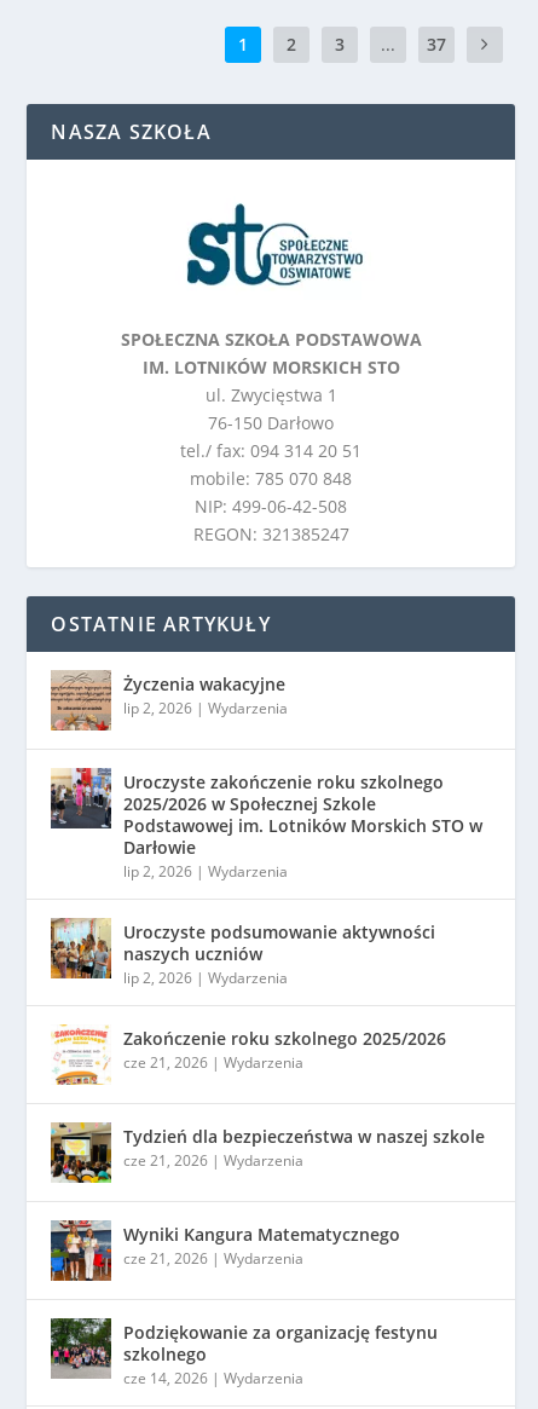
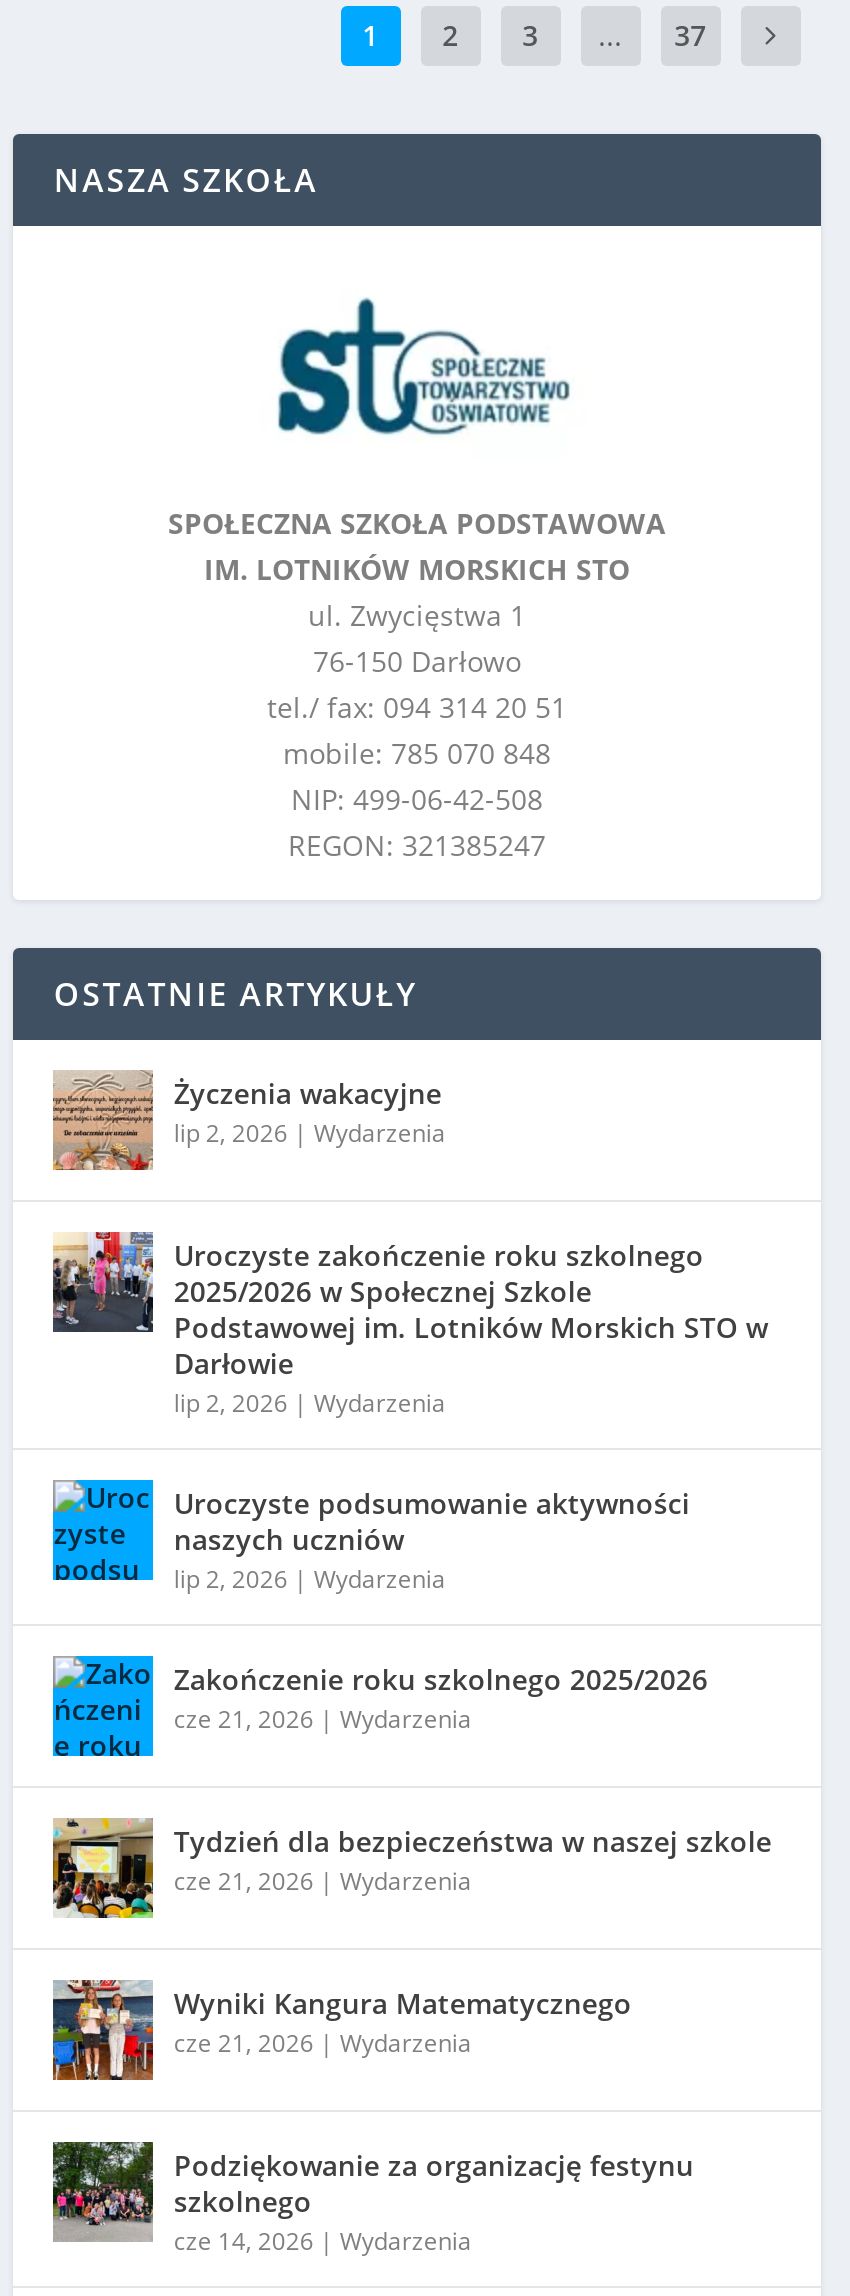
- [image]
+ [image]

- [image]
+ [image]
